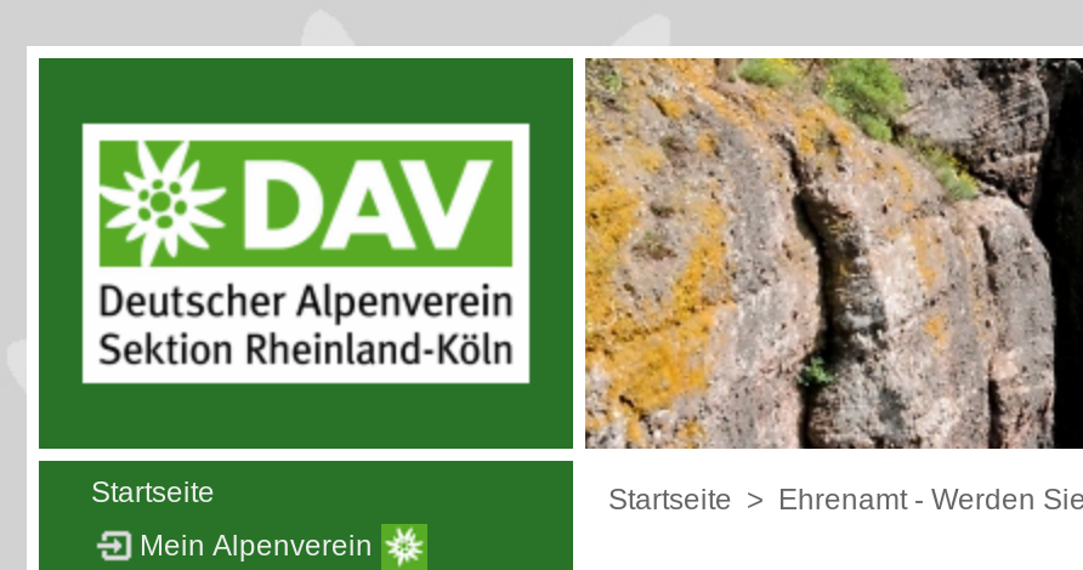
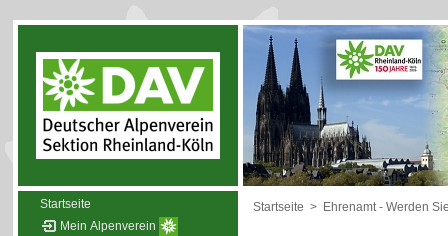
- [image]
+ [image]
